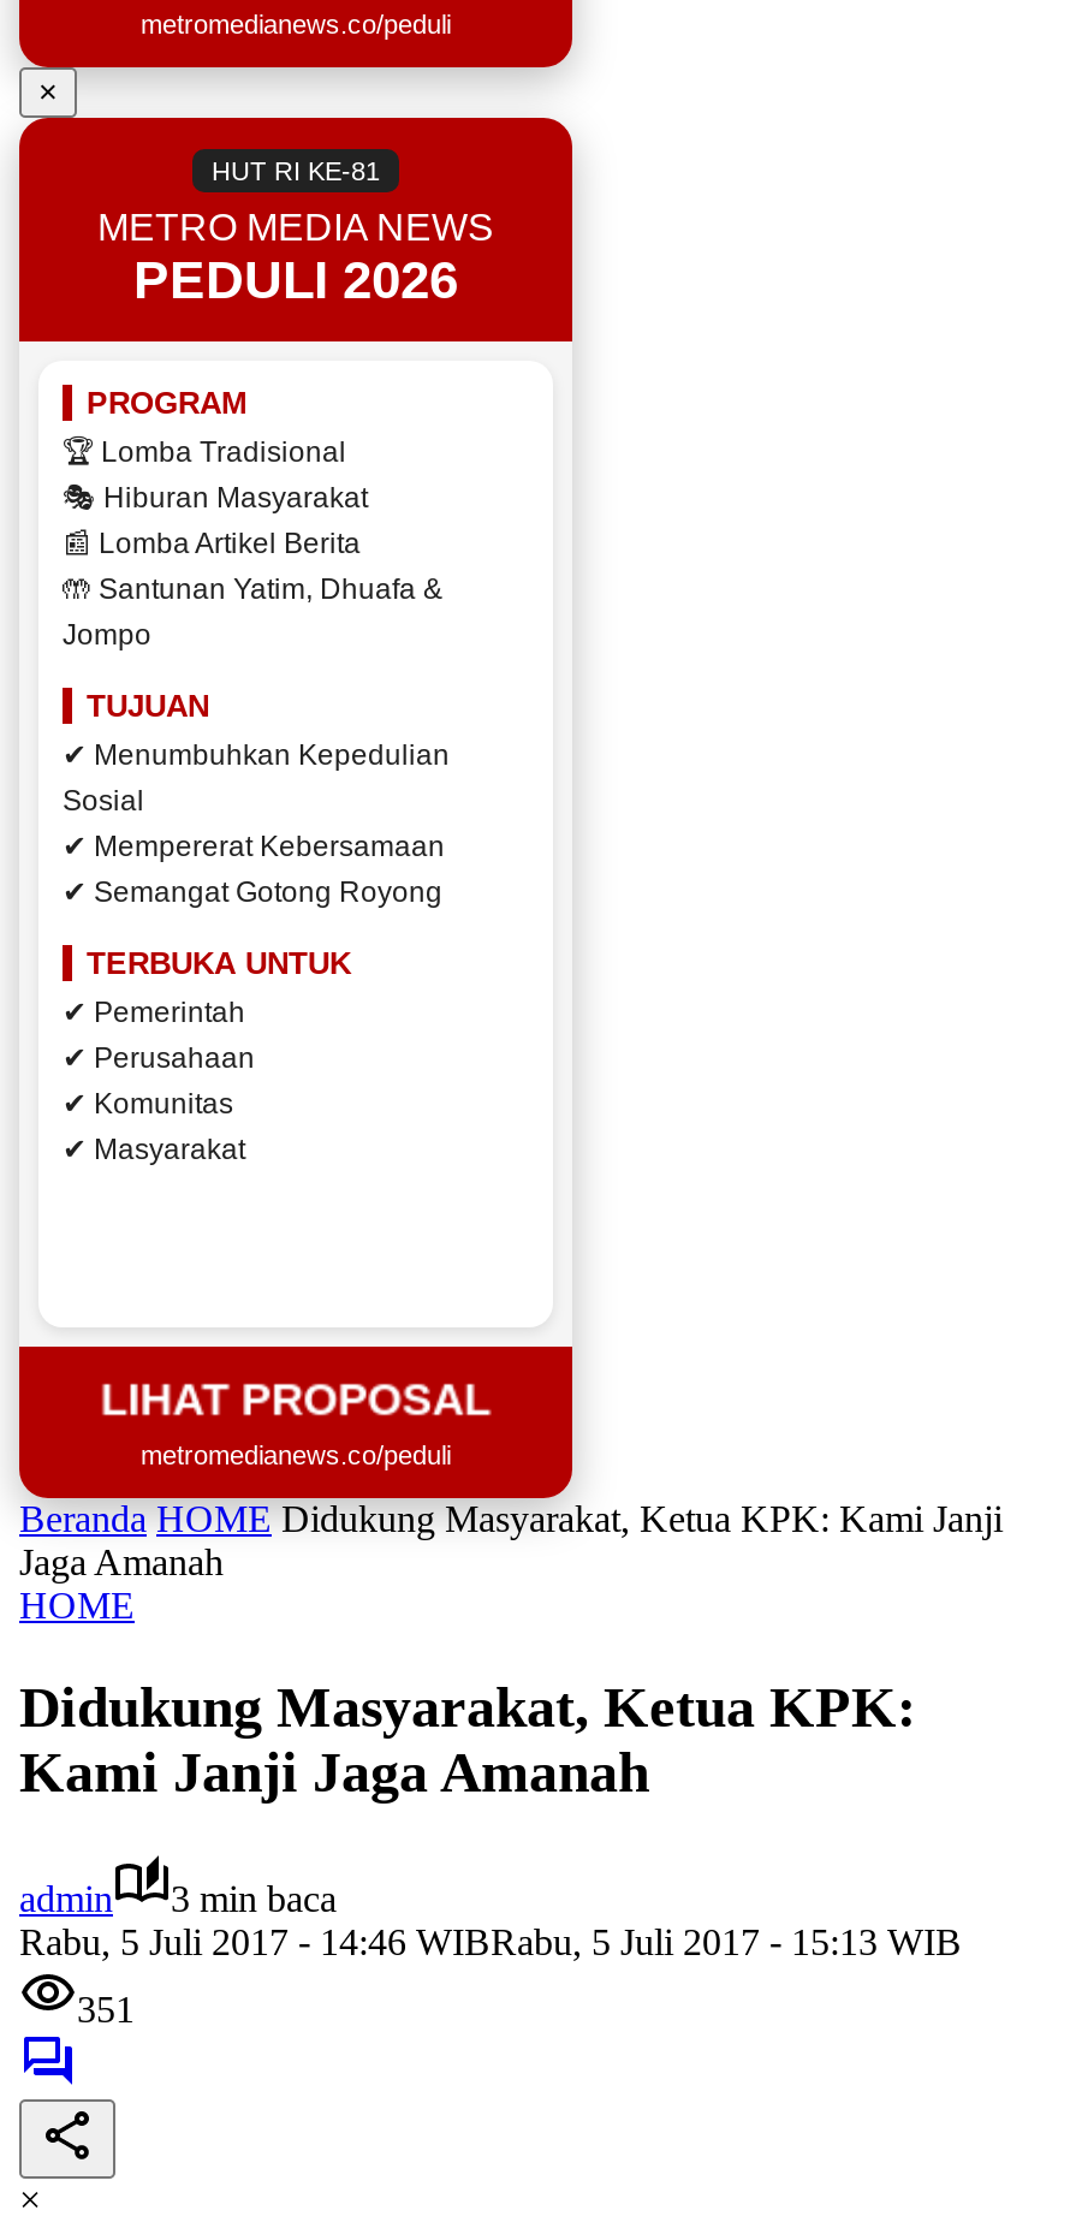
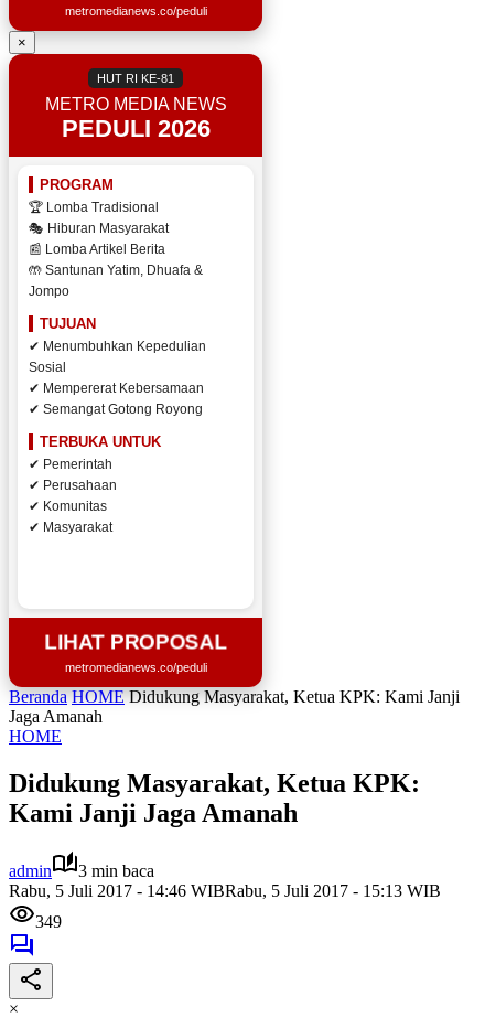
- 351
+ 349
